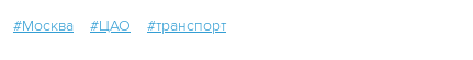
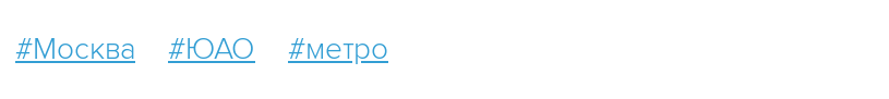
- #ЦАО
- #транспорт
+ #ЮАО
+ #метро
